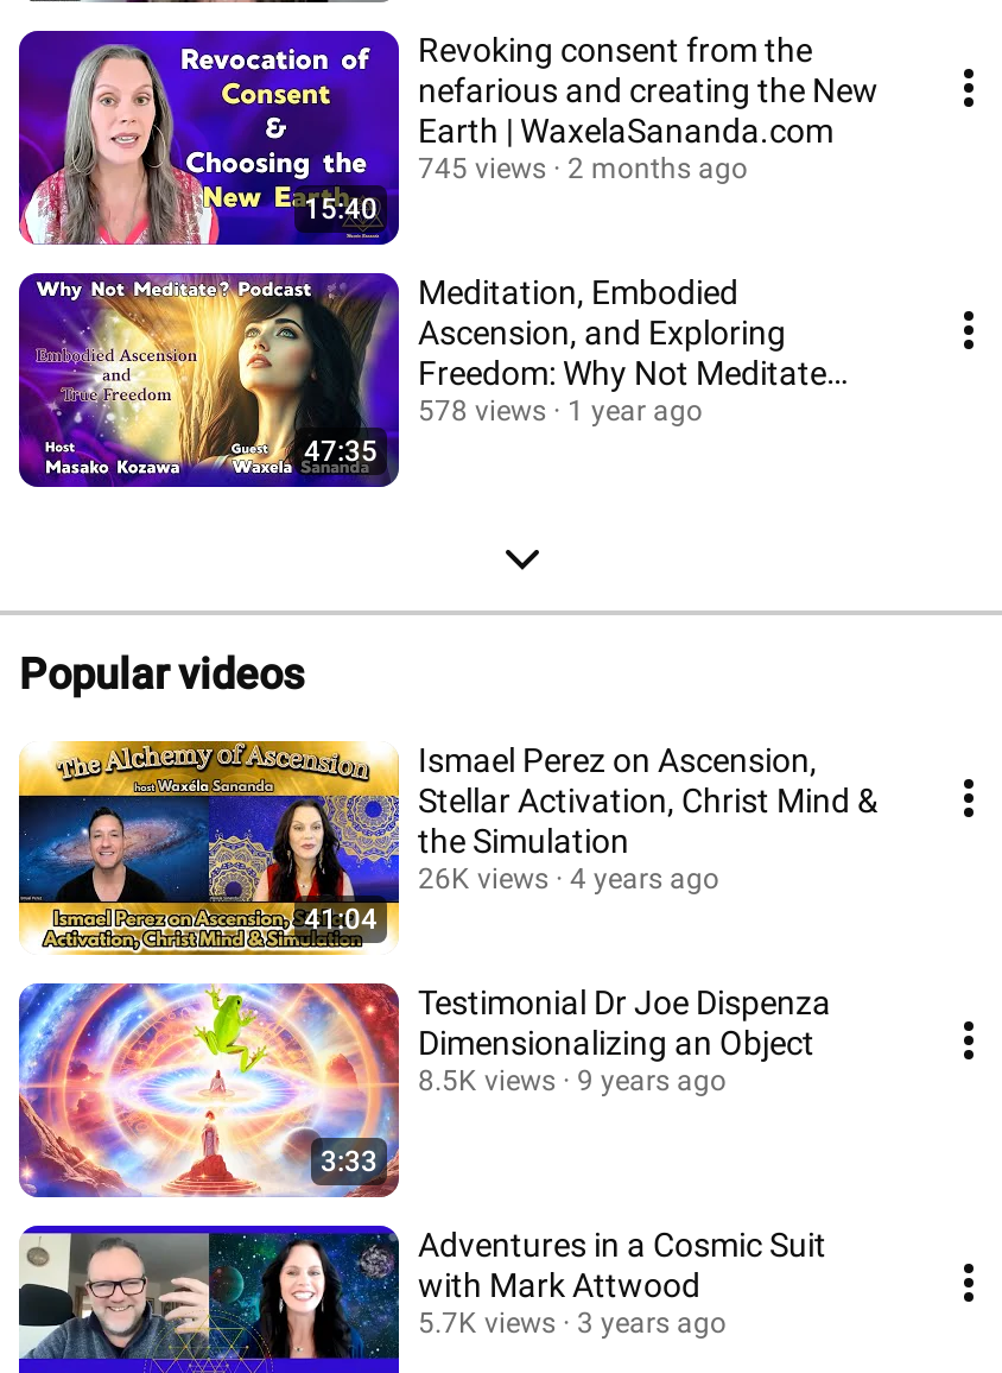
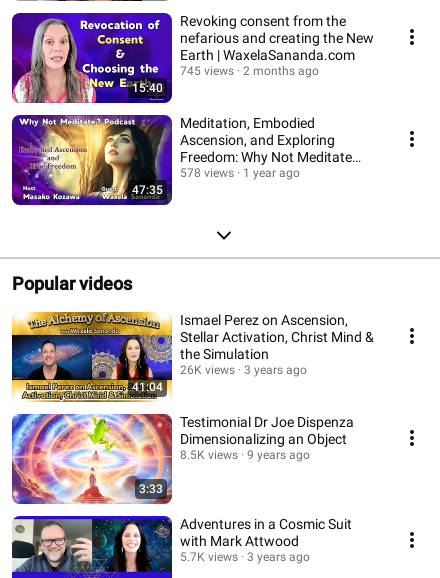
- 26K views 4 years ago
+ 26K views 3 years ago
